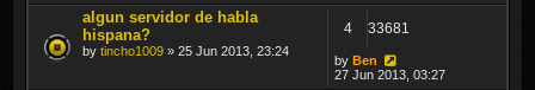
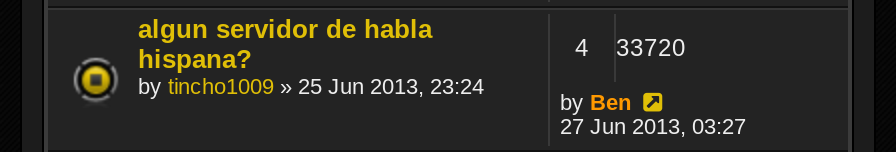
- 4 33681
+ 4 33720
